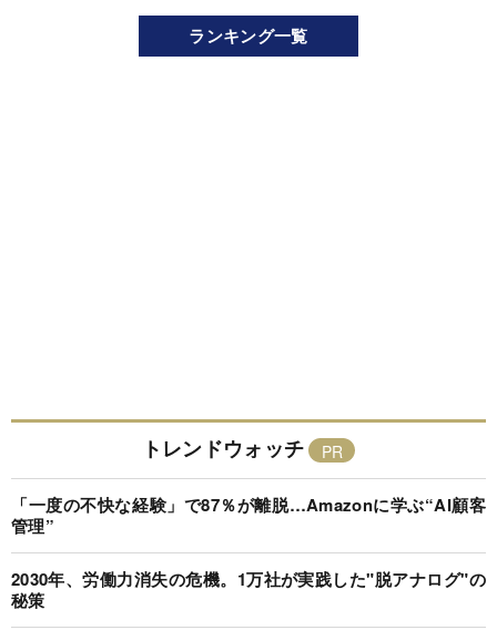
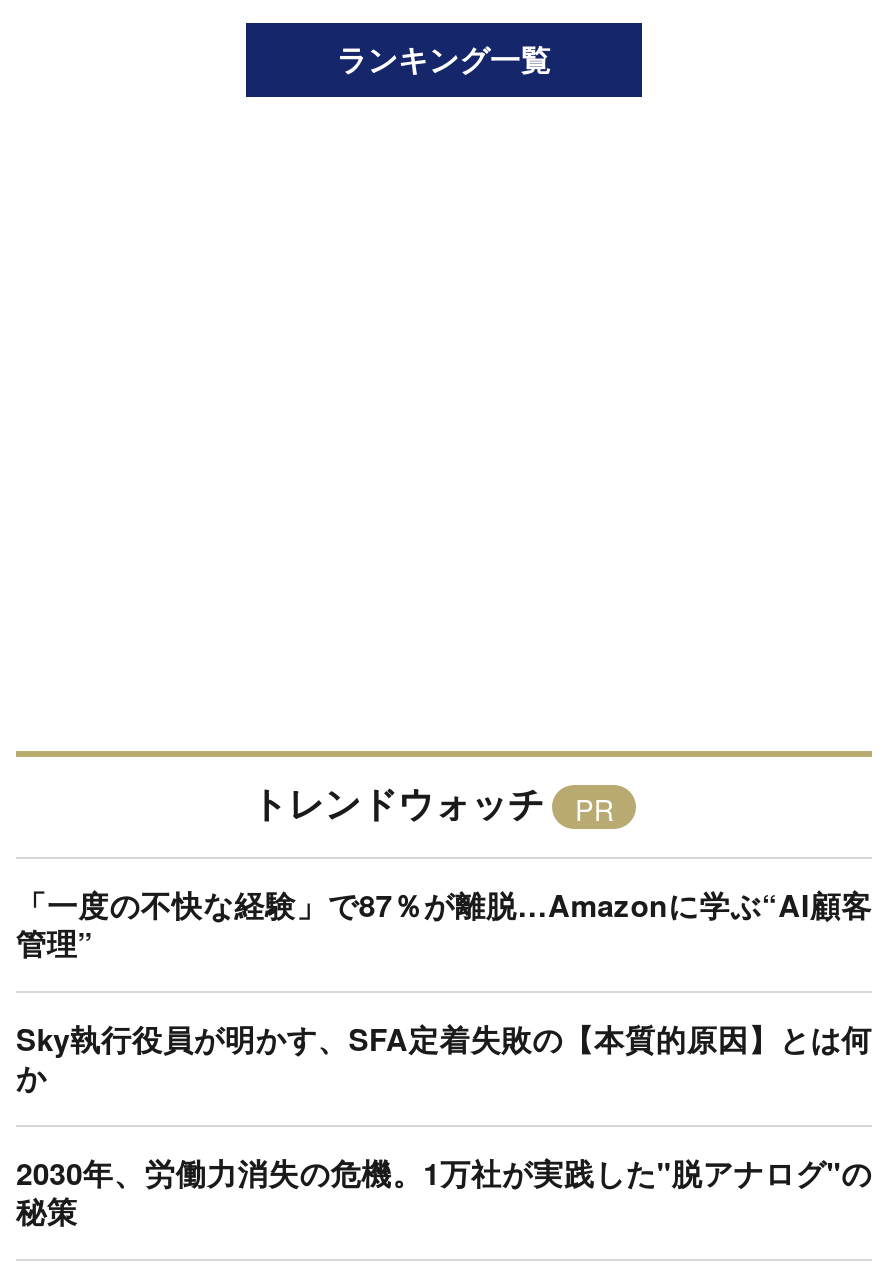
+ Sky執行役員が明かす、SFA定着失敗の【本質的原因】とは何
+ か
